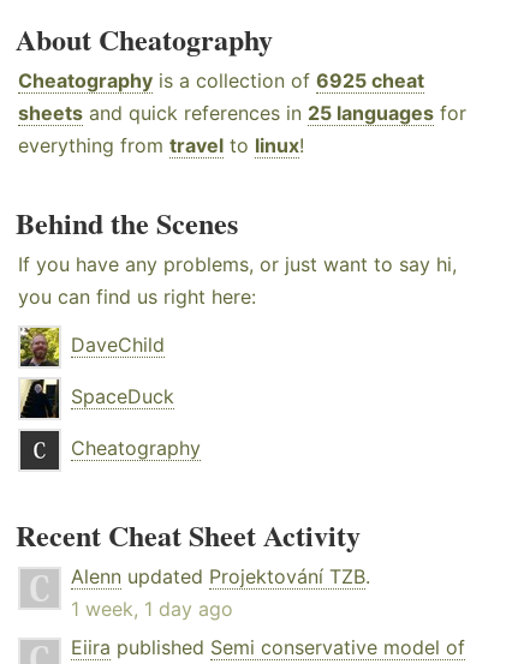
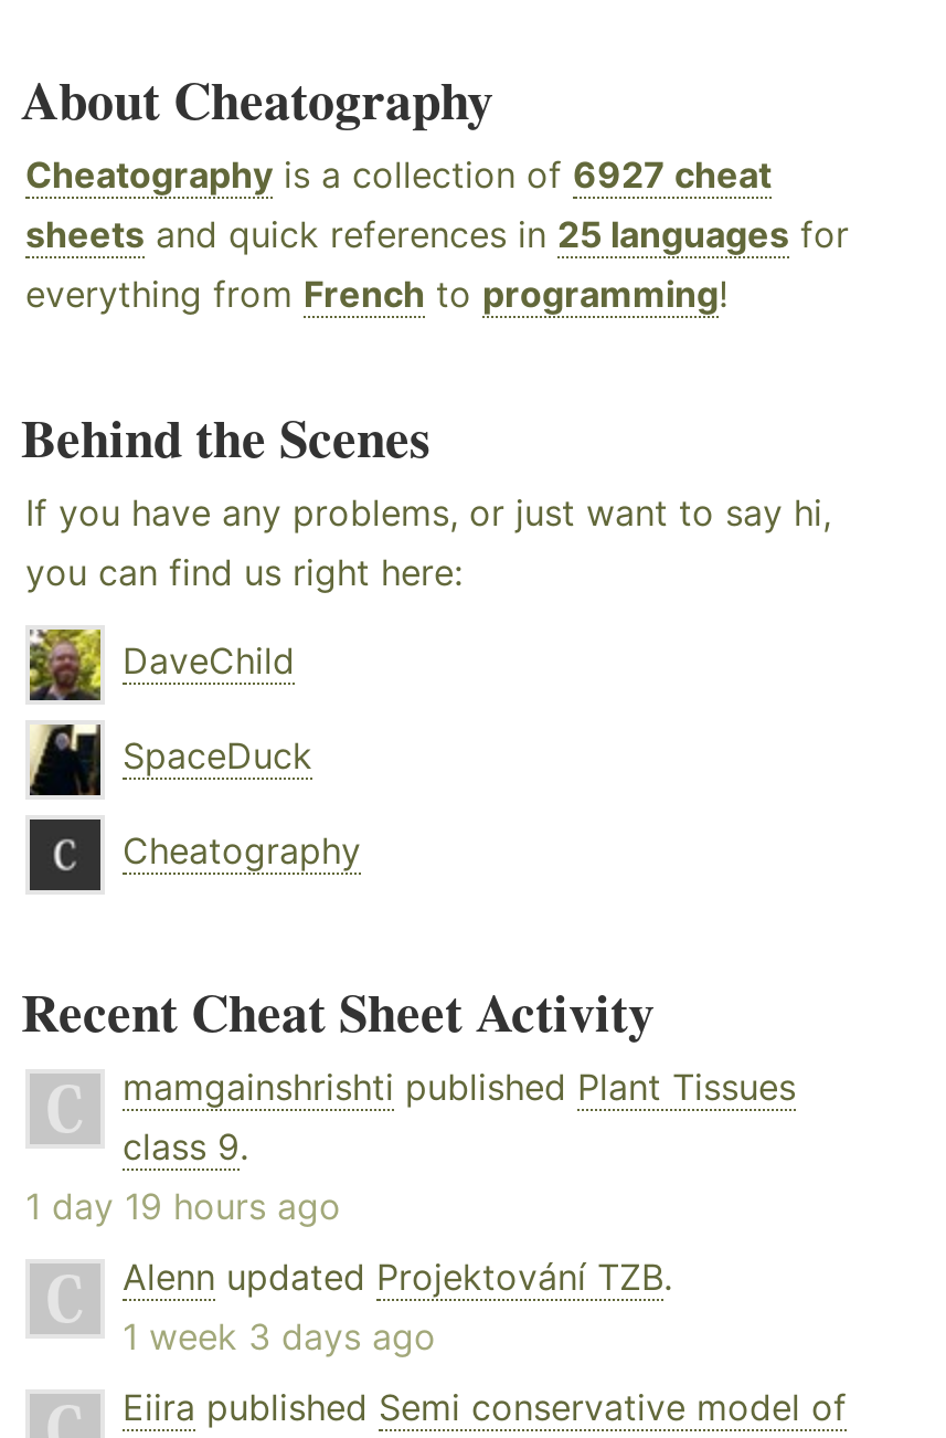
- Cheatography is a collection of 6925 cheat
+ Cheatography is a collection of 6927 cheat

- everything from travel to linux!
+ everything from French to programming!

+ mamgainshrishti published Plant Tissues
+ class 9.
+ 1 day 19 hours ago

- 1 week, 1 day ago
+ 1 week 3 days ago
